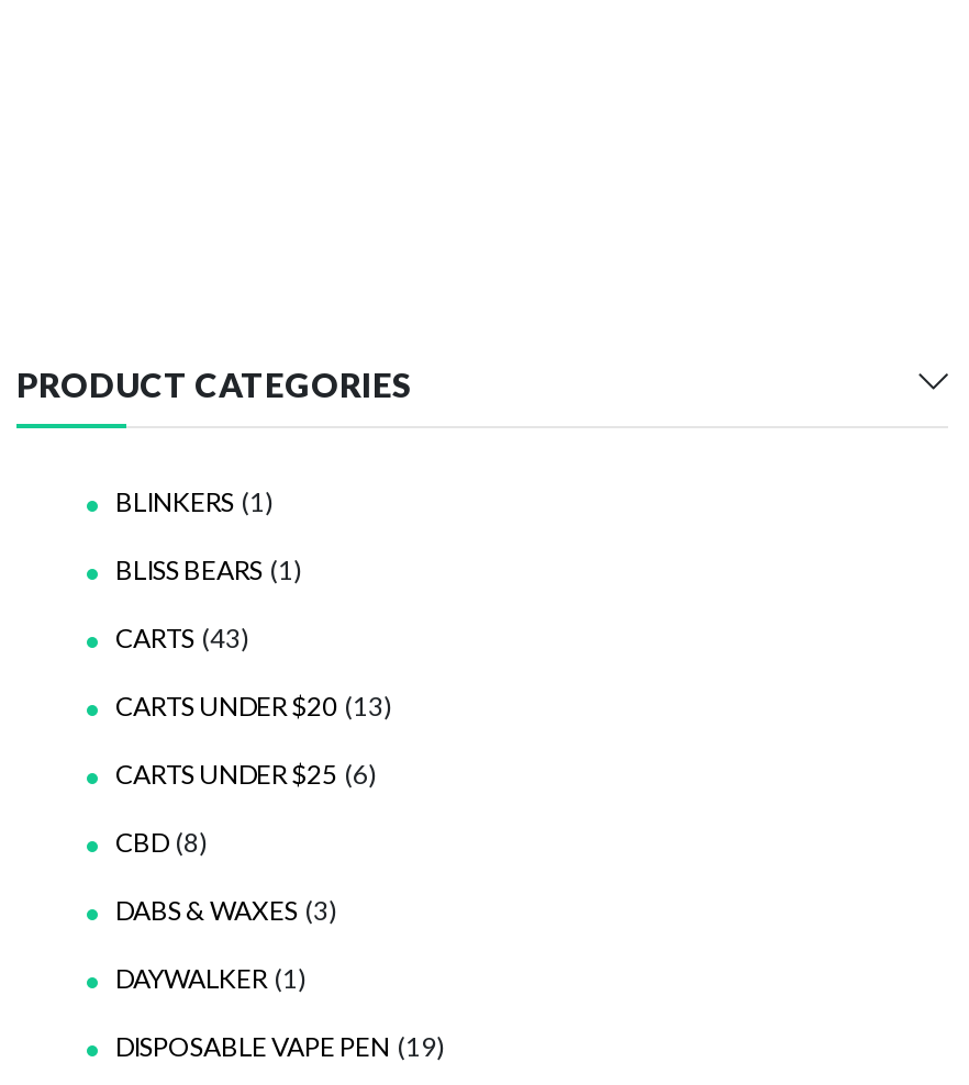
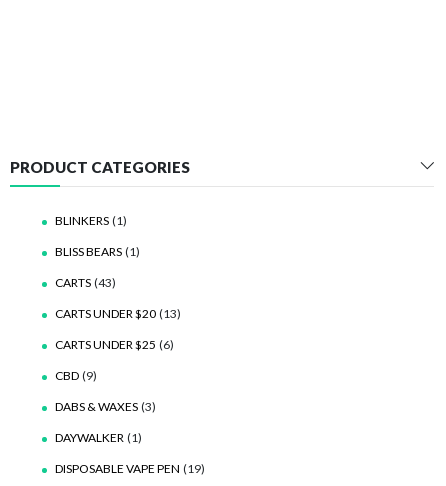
- CBD (8)
+ CBD (9)
